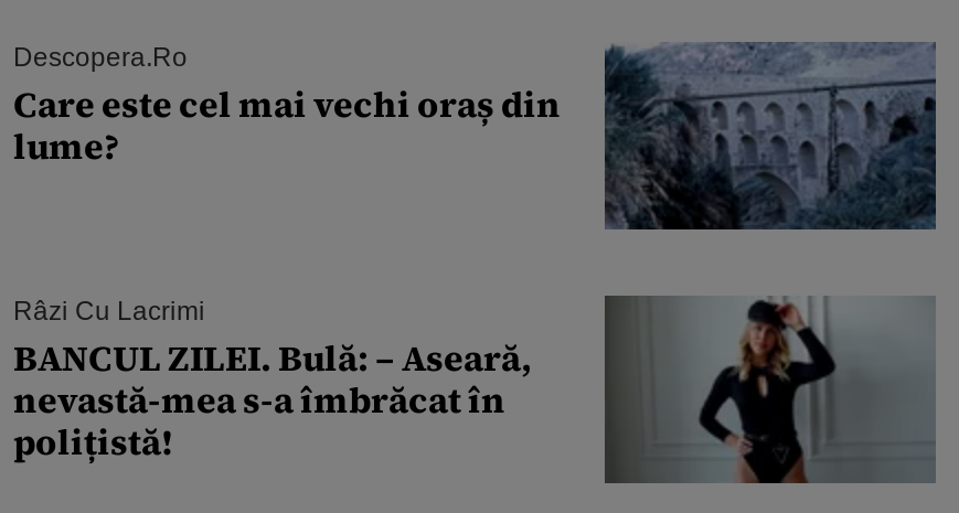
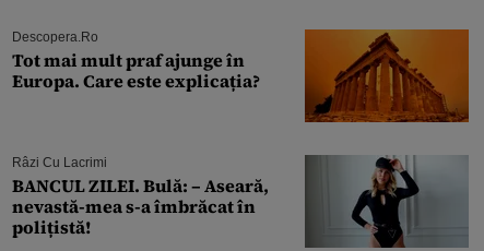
- [image]
- Care este cel mai vechi oraș din
- lume?
+ [image]
+ Tot mai mult praf ajunge în
+ Europa. Care este explicația?
